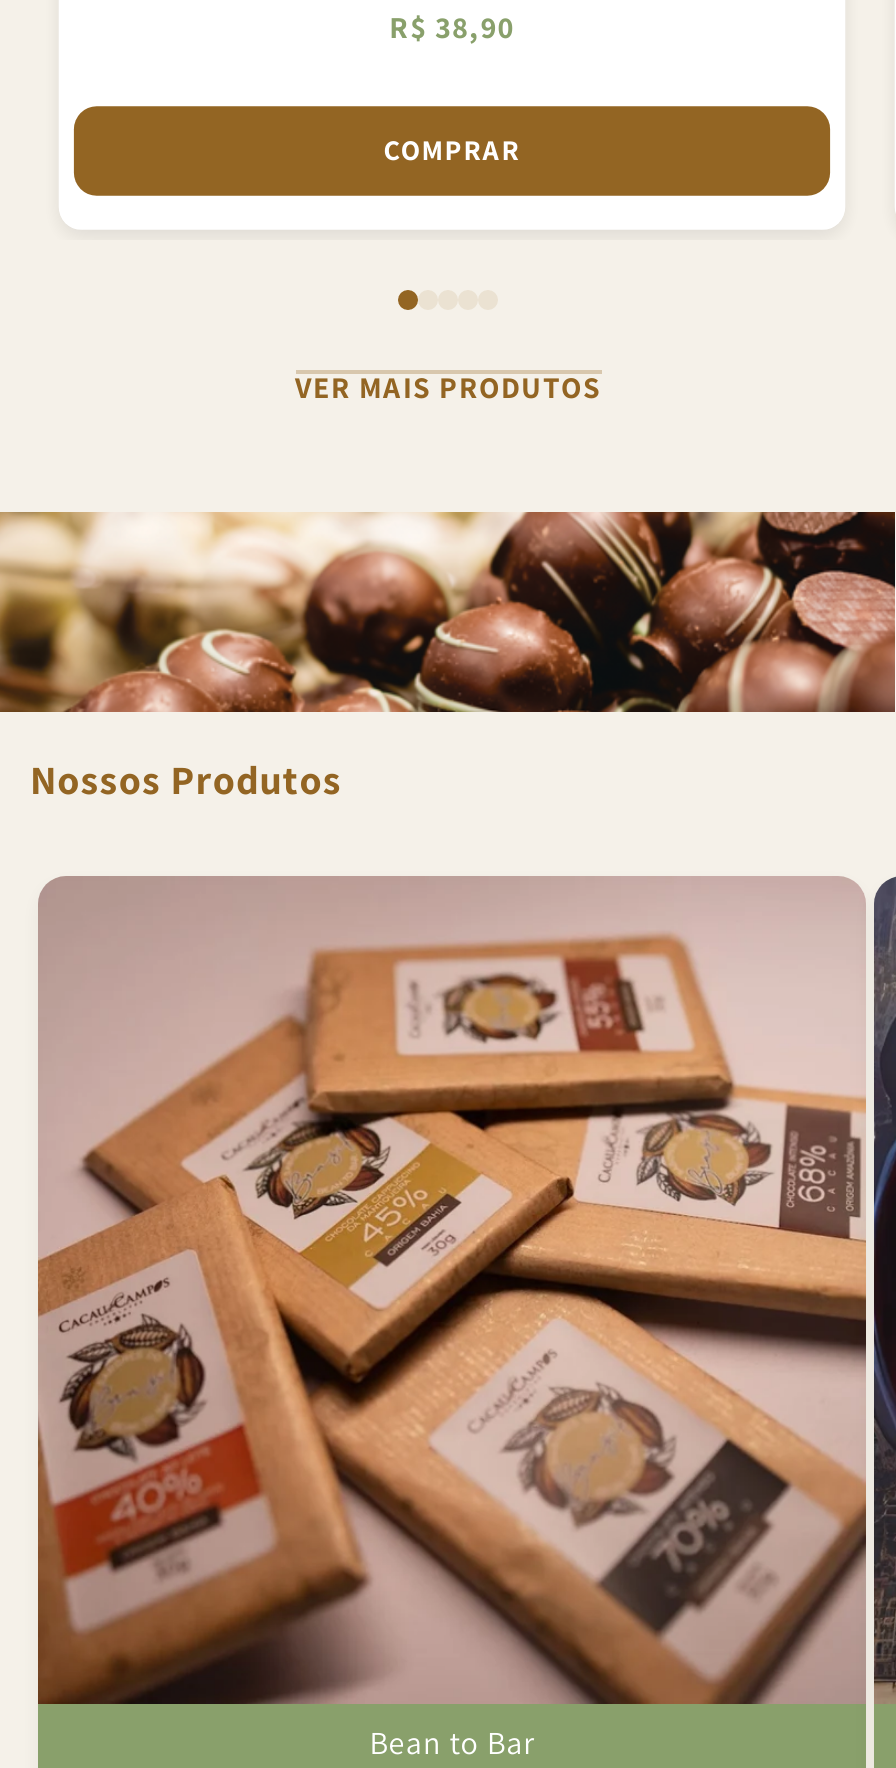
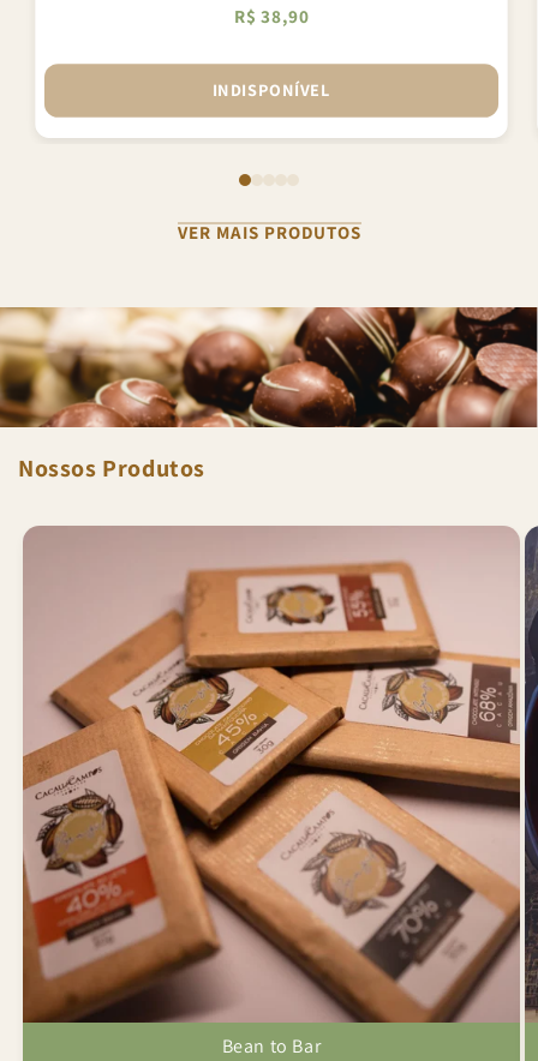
- COMPRAR
+ INDISPONÍVEL
